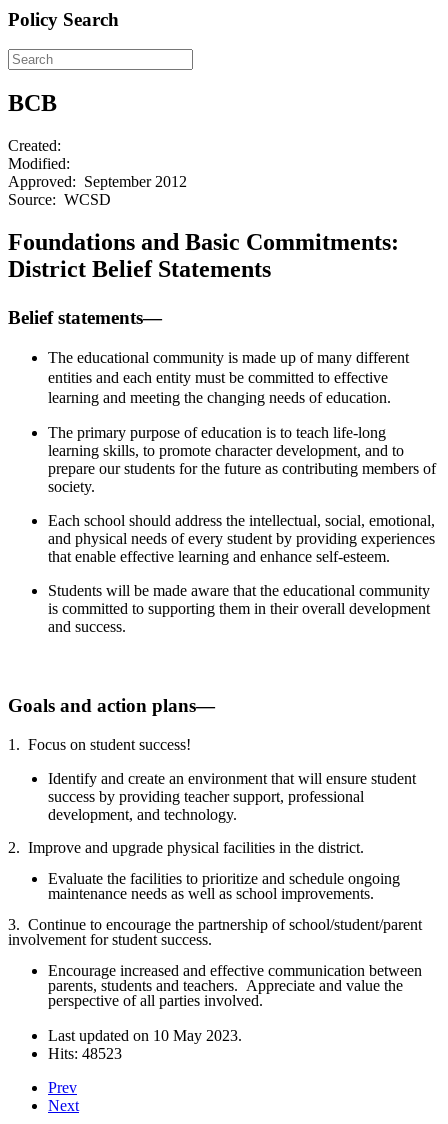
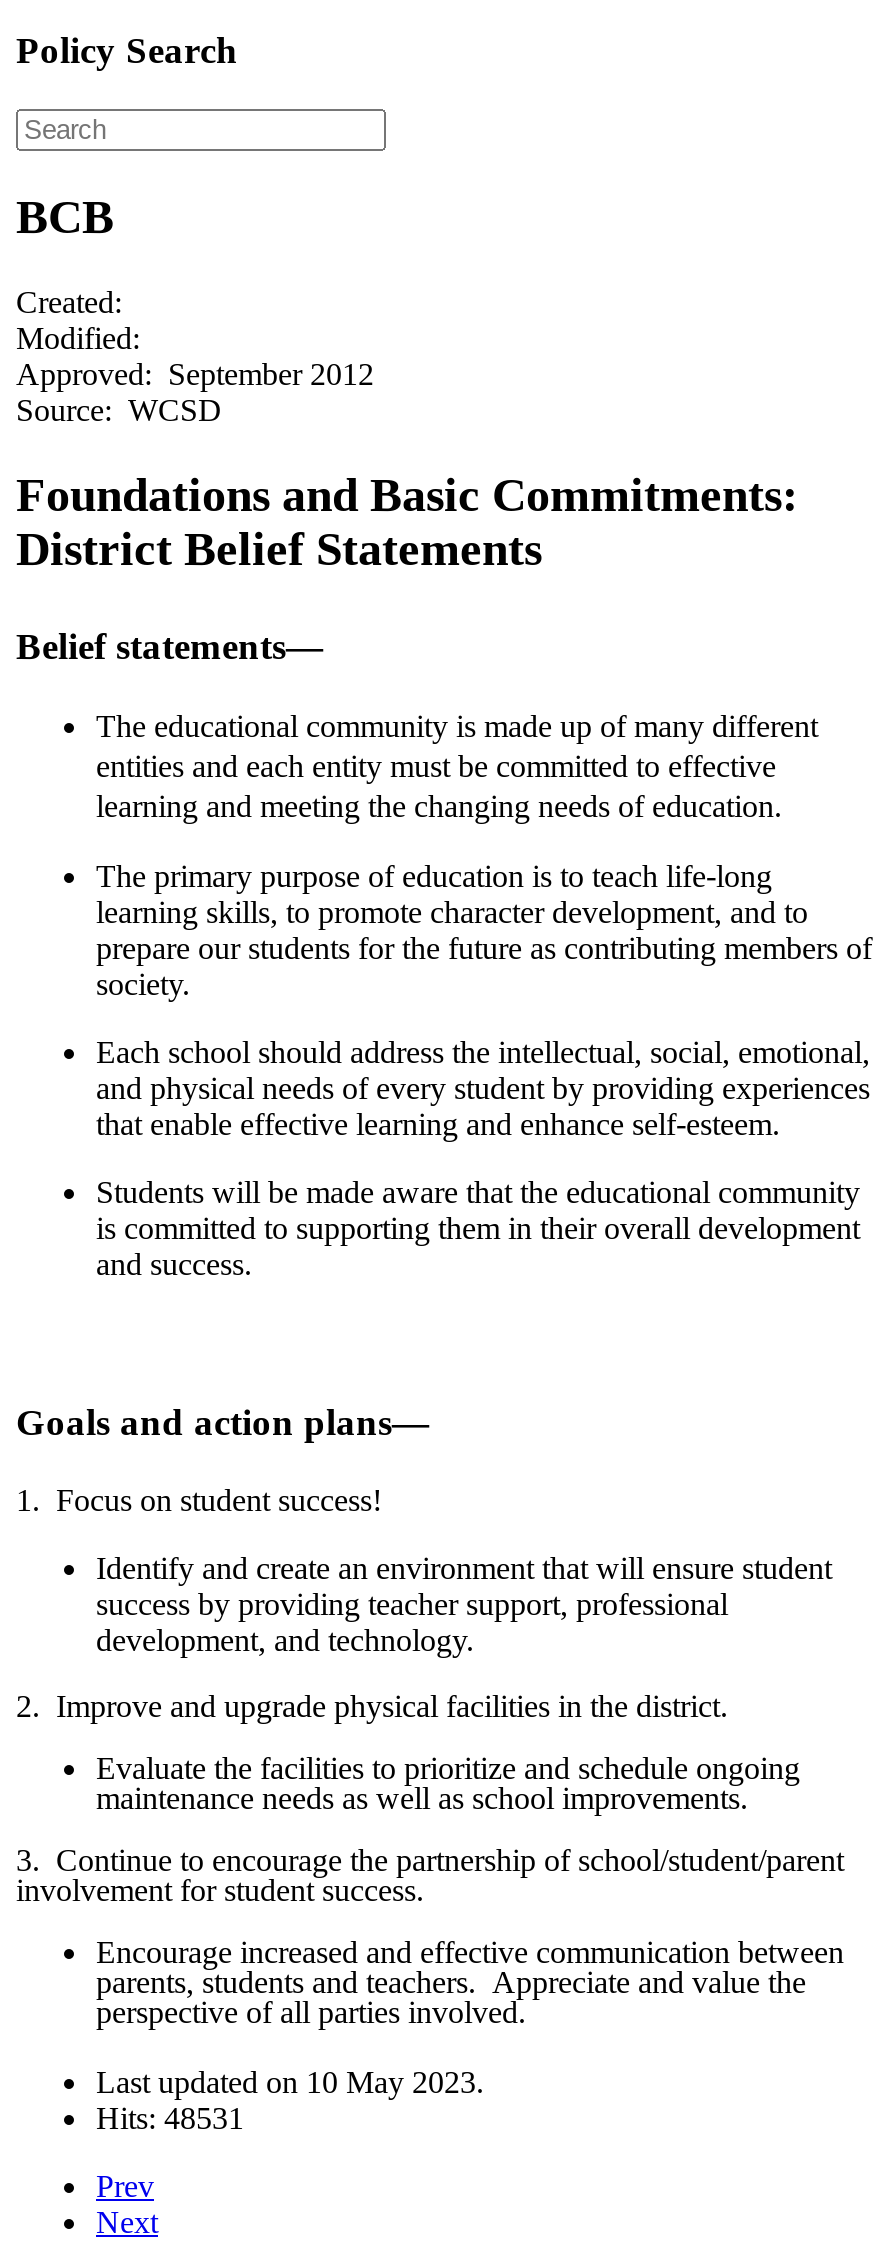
- Hits: 48523
+ Hits: 48531
